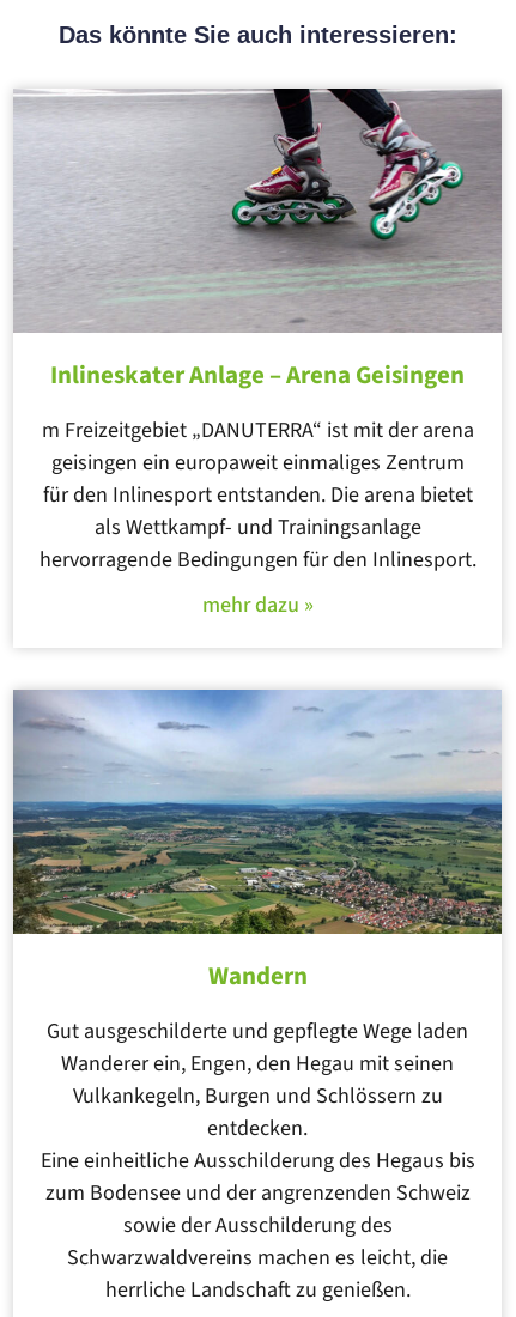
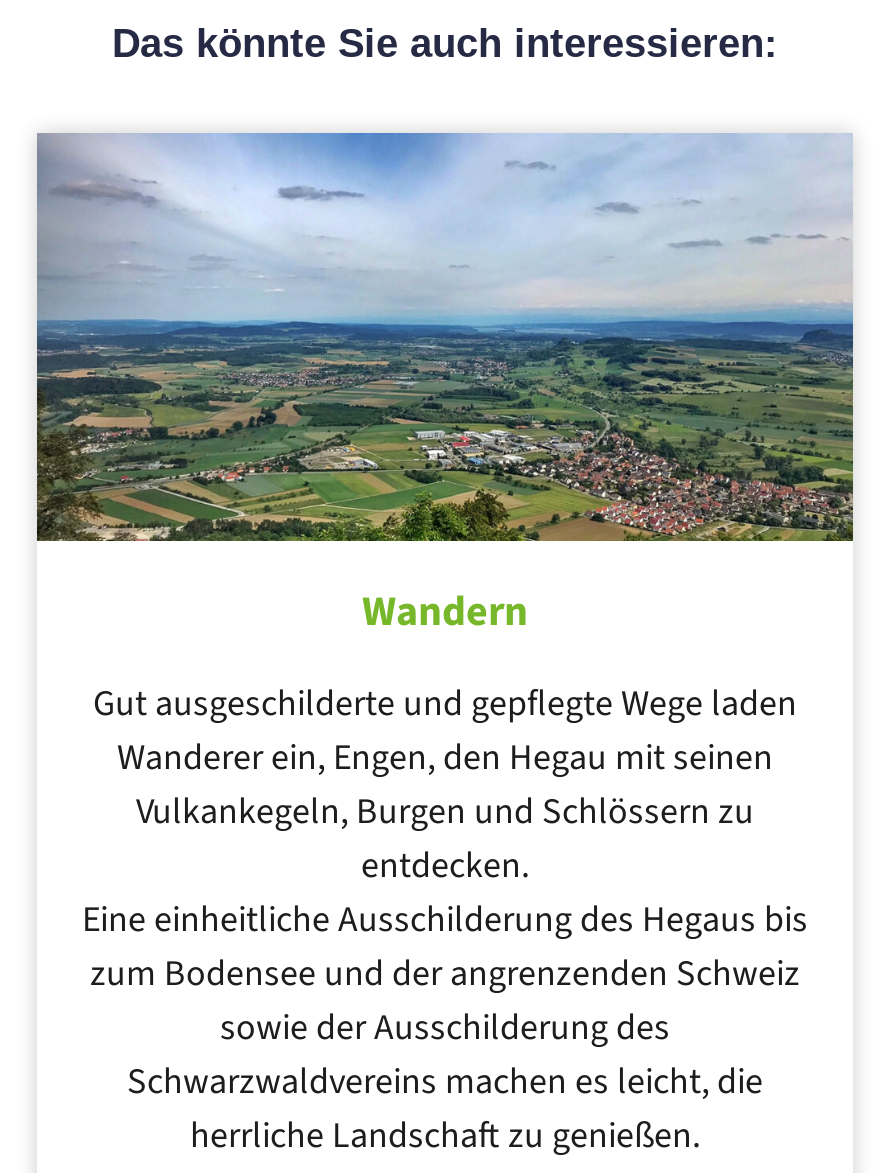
- [image]
- Inlineskater Anlage – Arena Geisingen
- m Freizeitgebiet „DANUTERRA“ ist mit der arena
- geisingen ein europaweit einmaliges Zentrum
- für den Inlinesport entstanden. Die arena bietet
- als Wettkampf- und Trainingsanlage
- hervorragende Bedingungen für den Inlinesport.
- mehr dazu »
